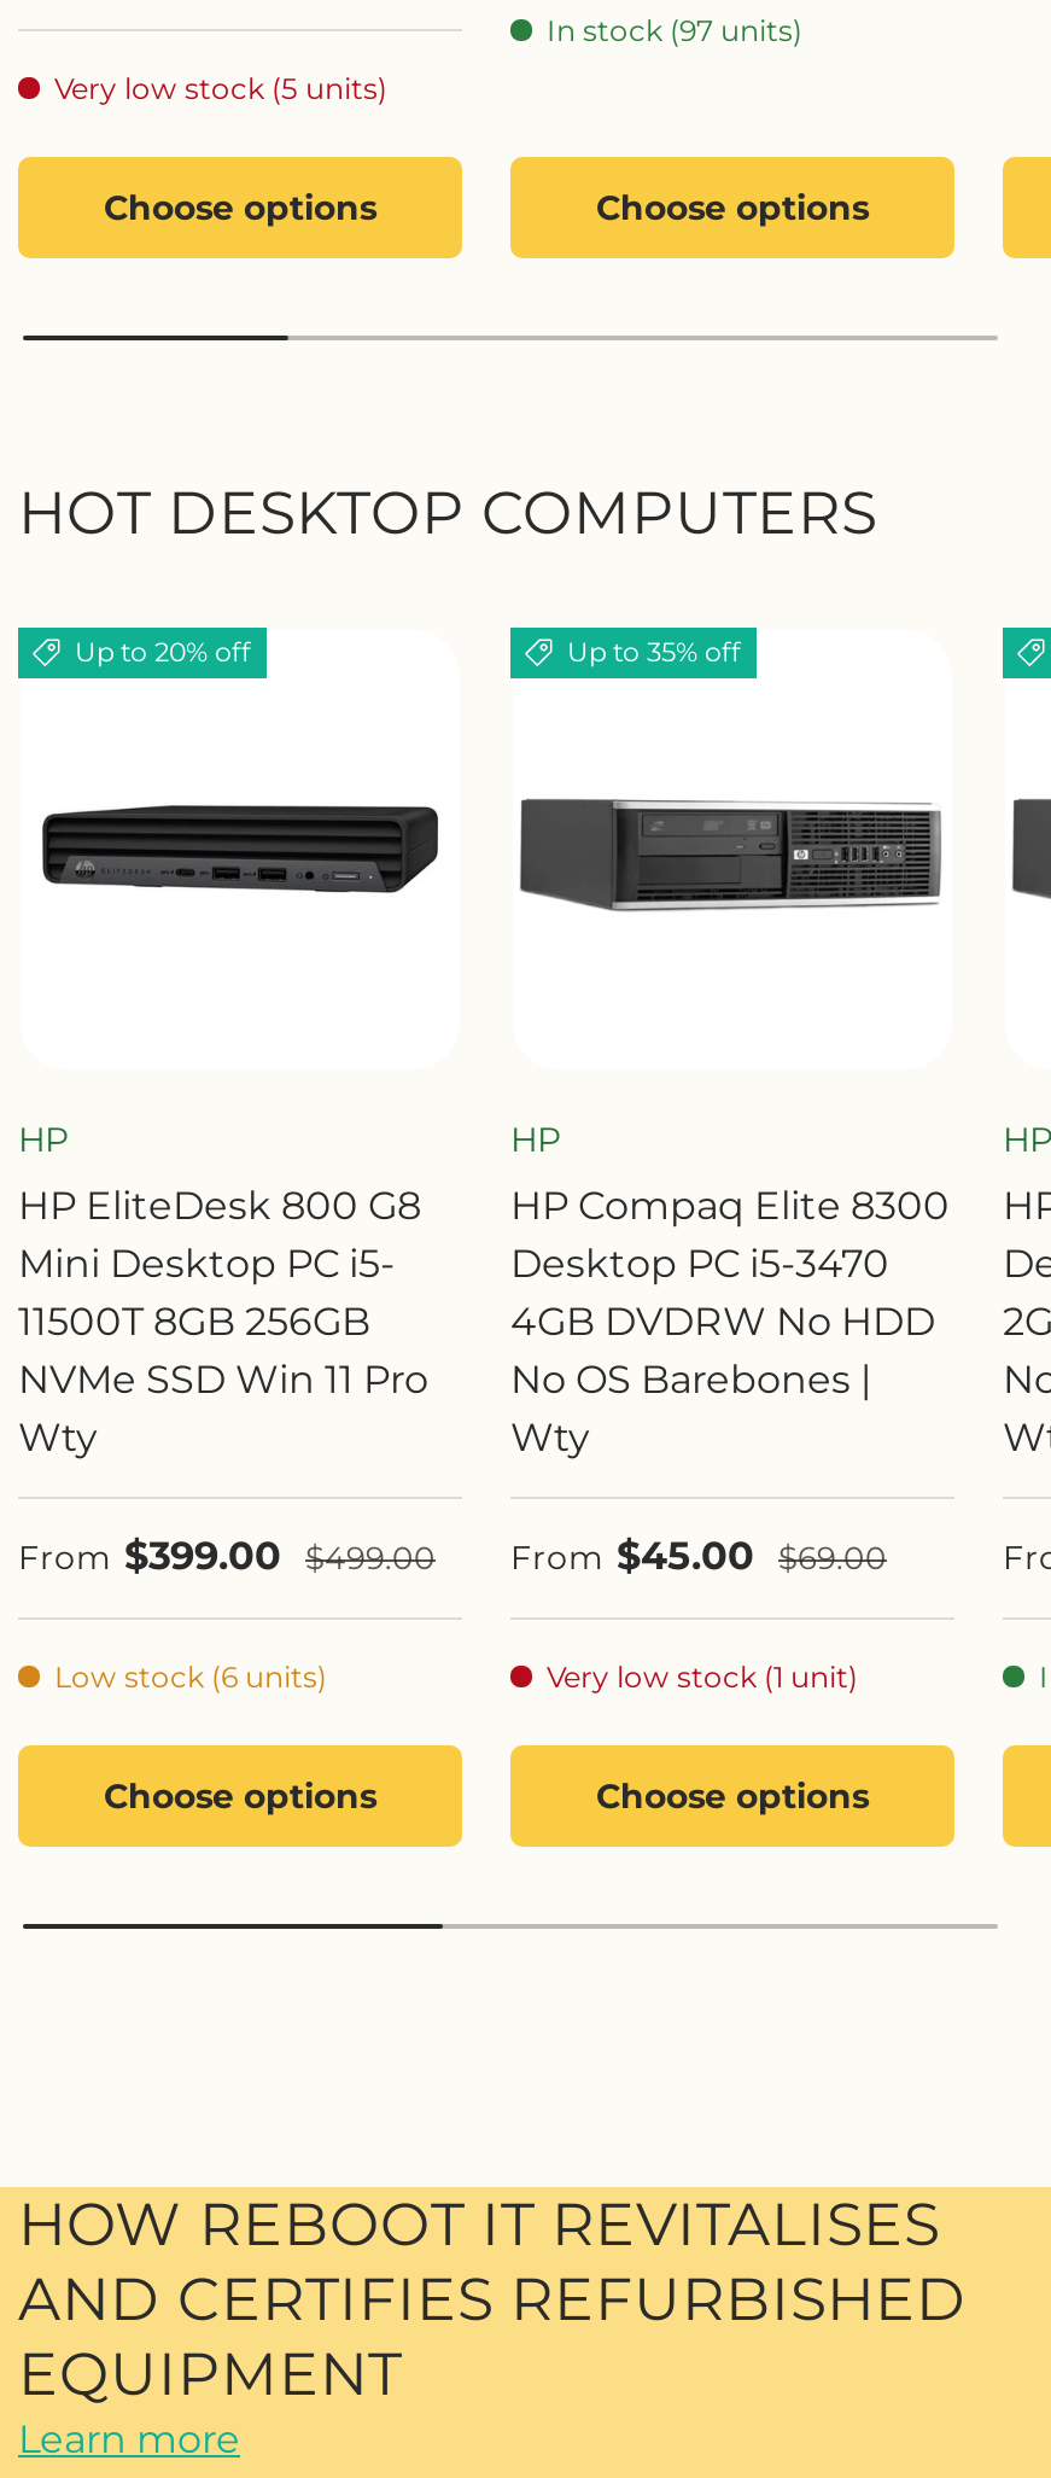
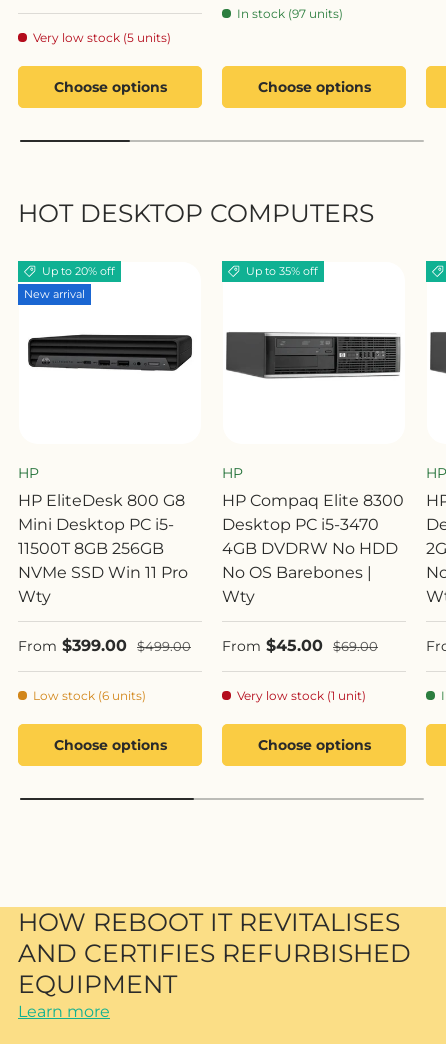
+ New arrival
